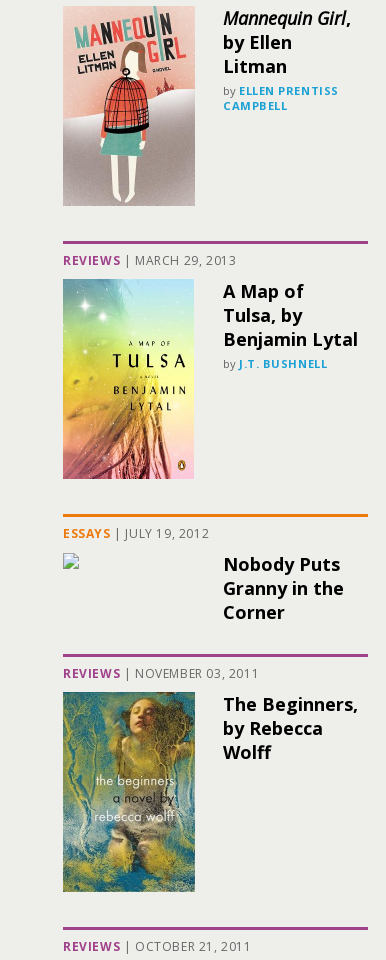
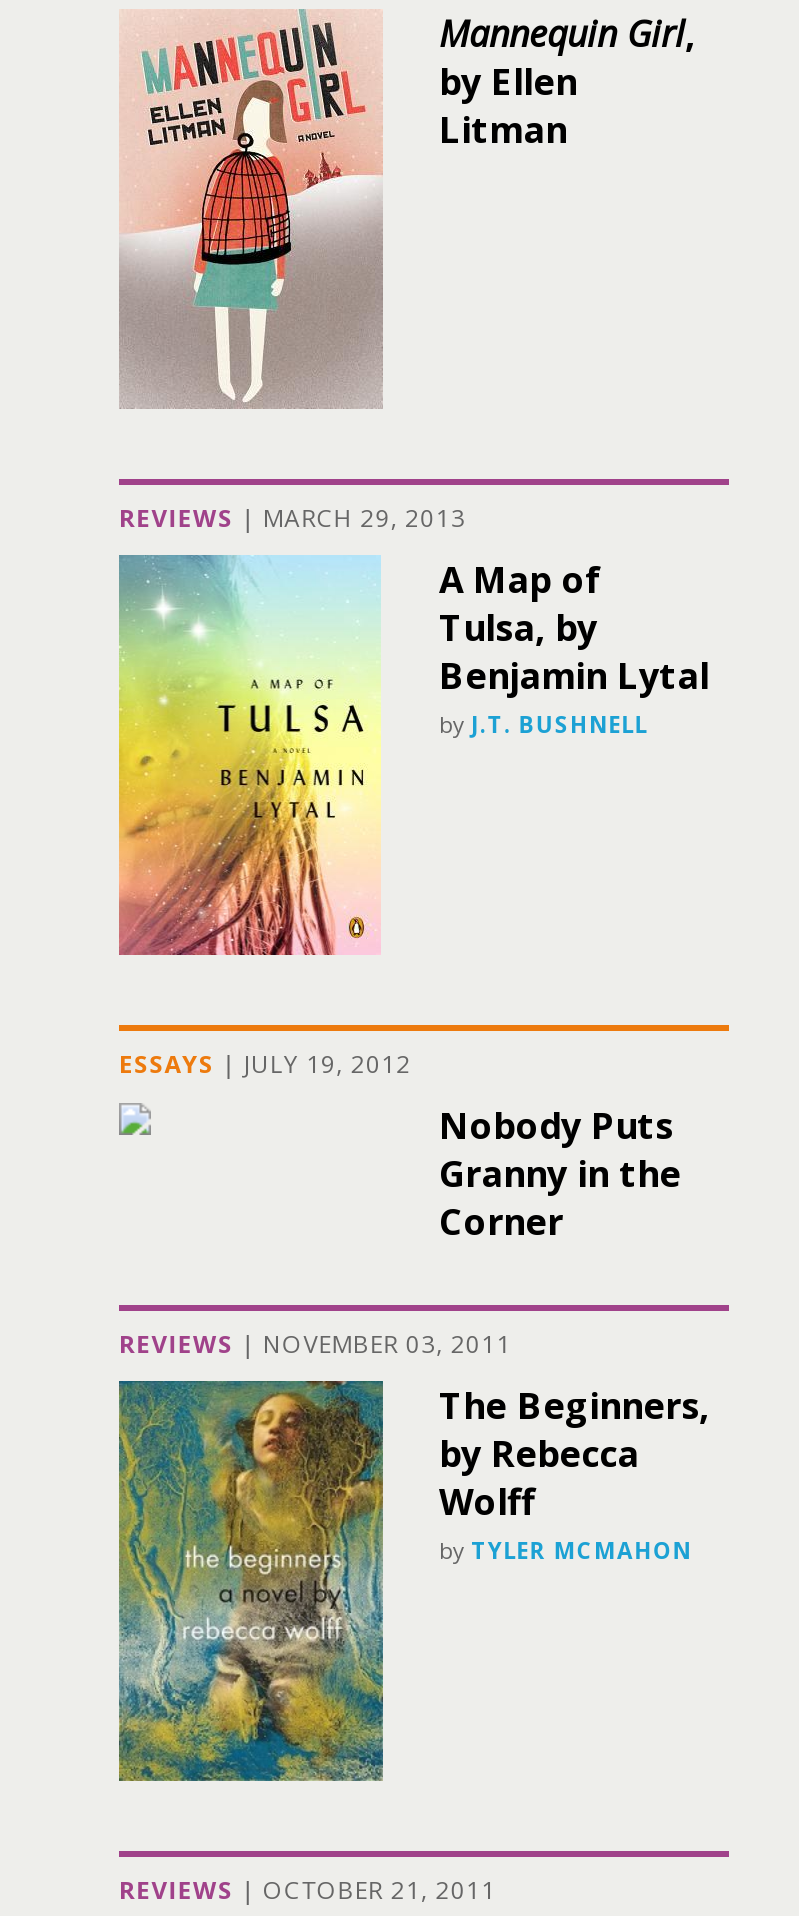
- by ELLEN PRENTISS
- CAMPBELL

+ by TYLER MCMAHON
